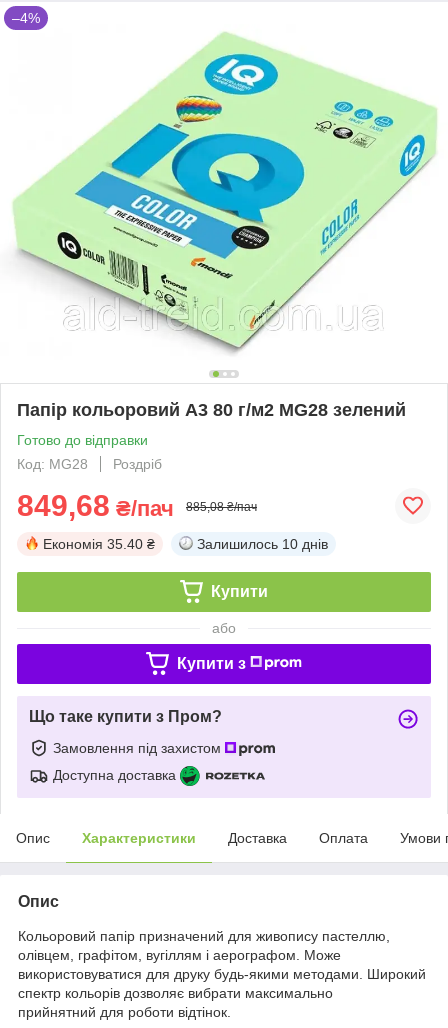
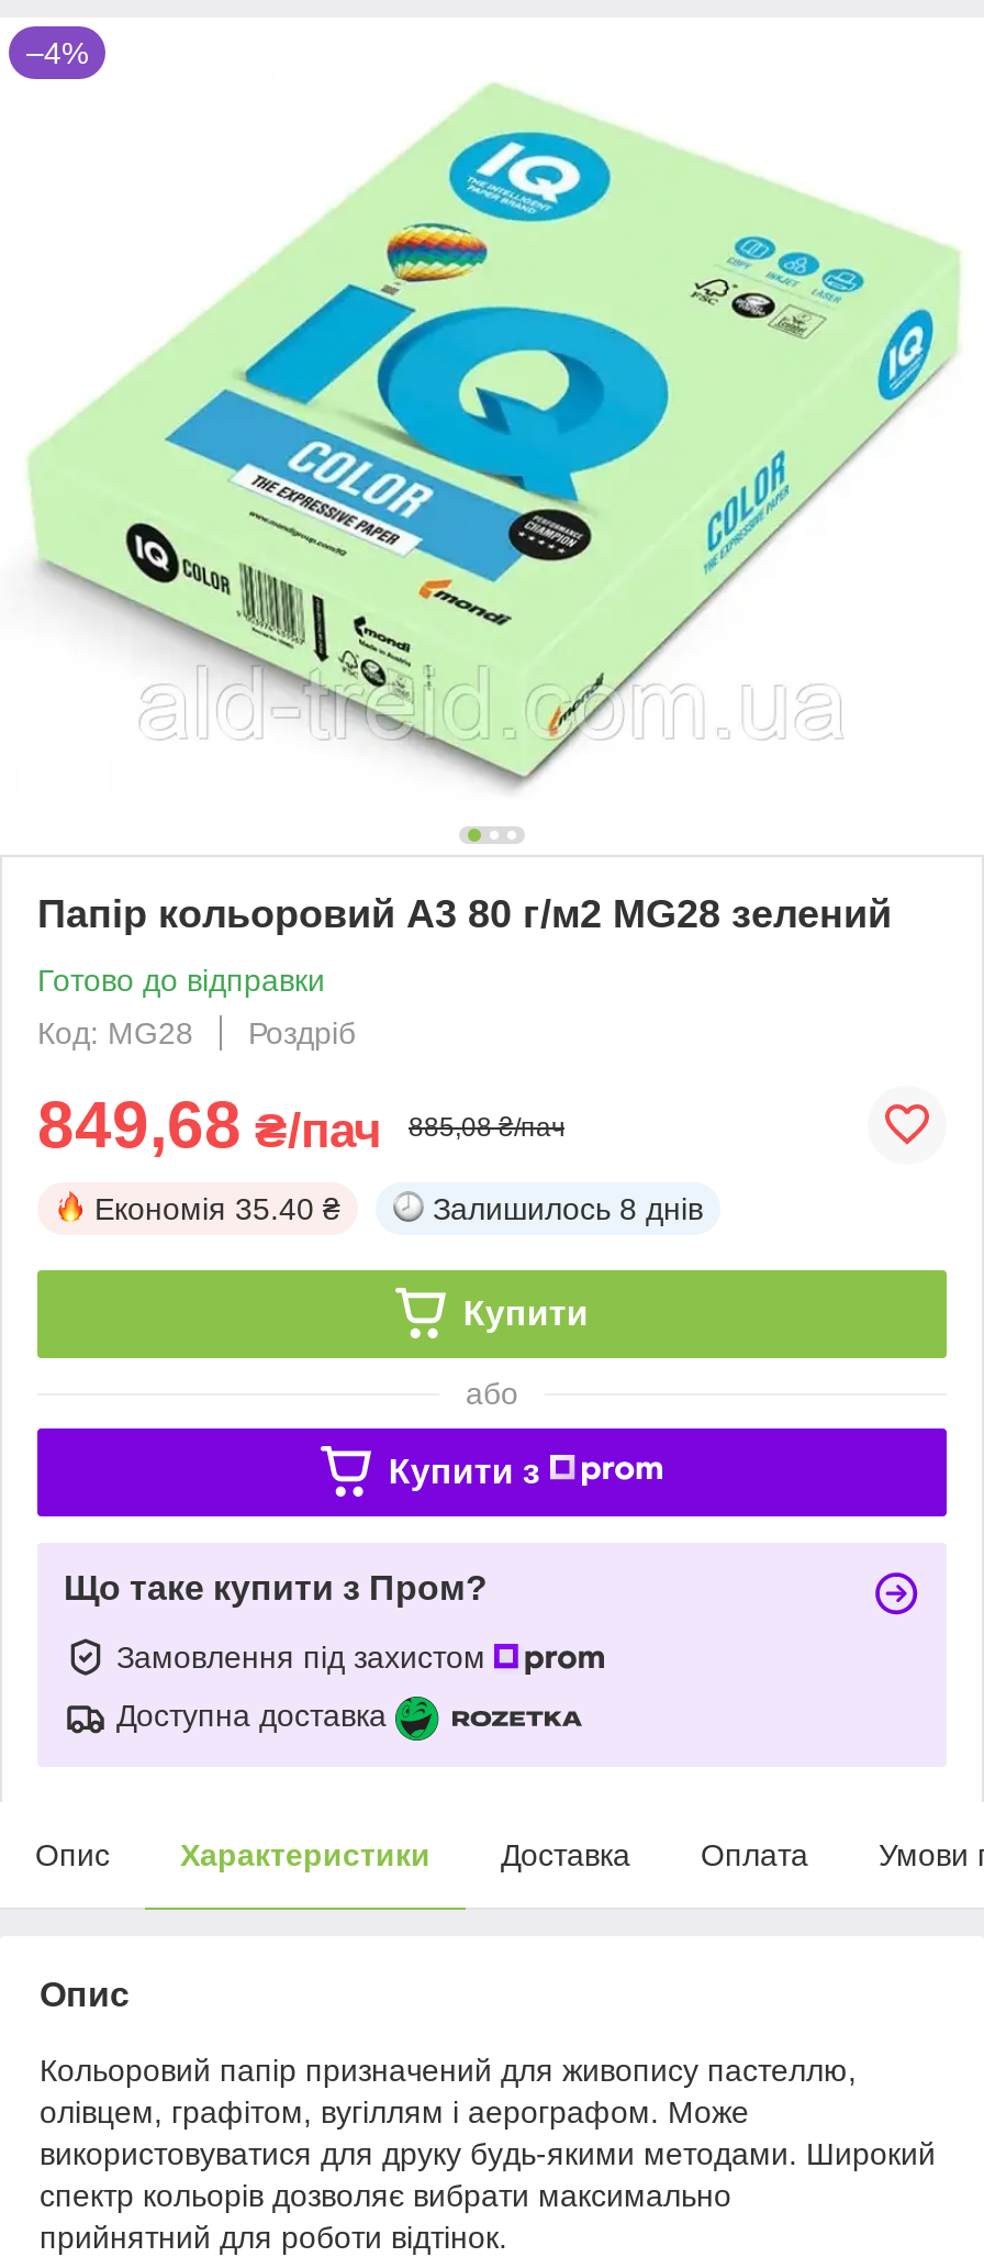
- Залишилось 10 днів
+ Залишилось 8 днів
